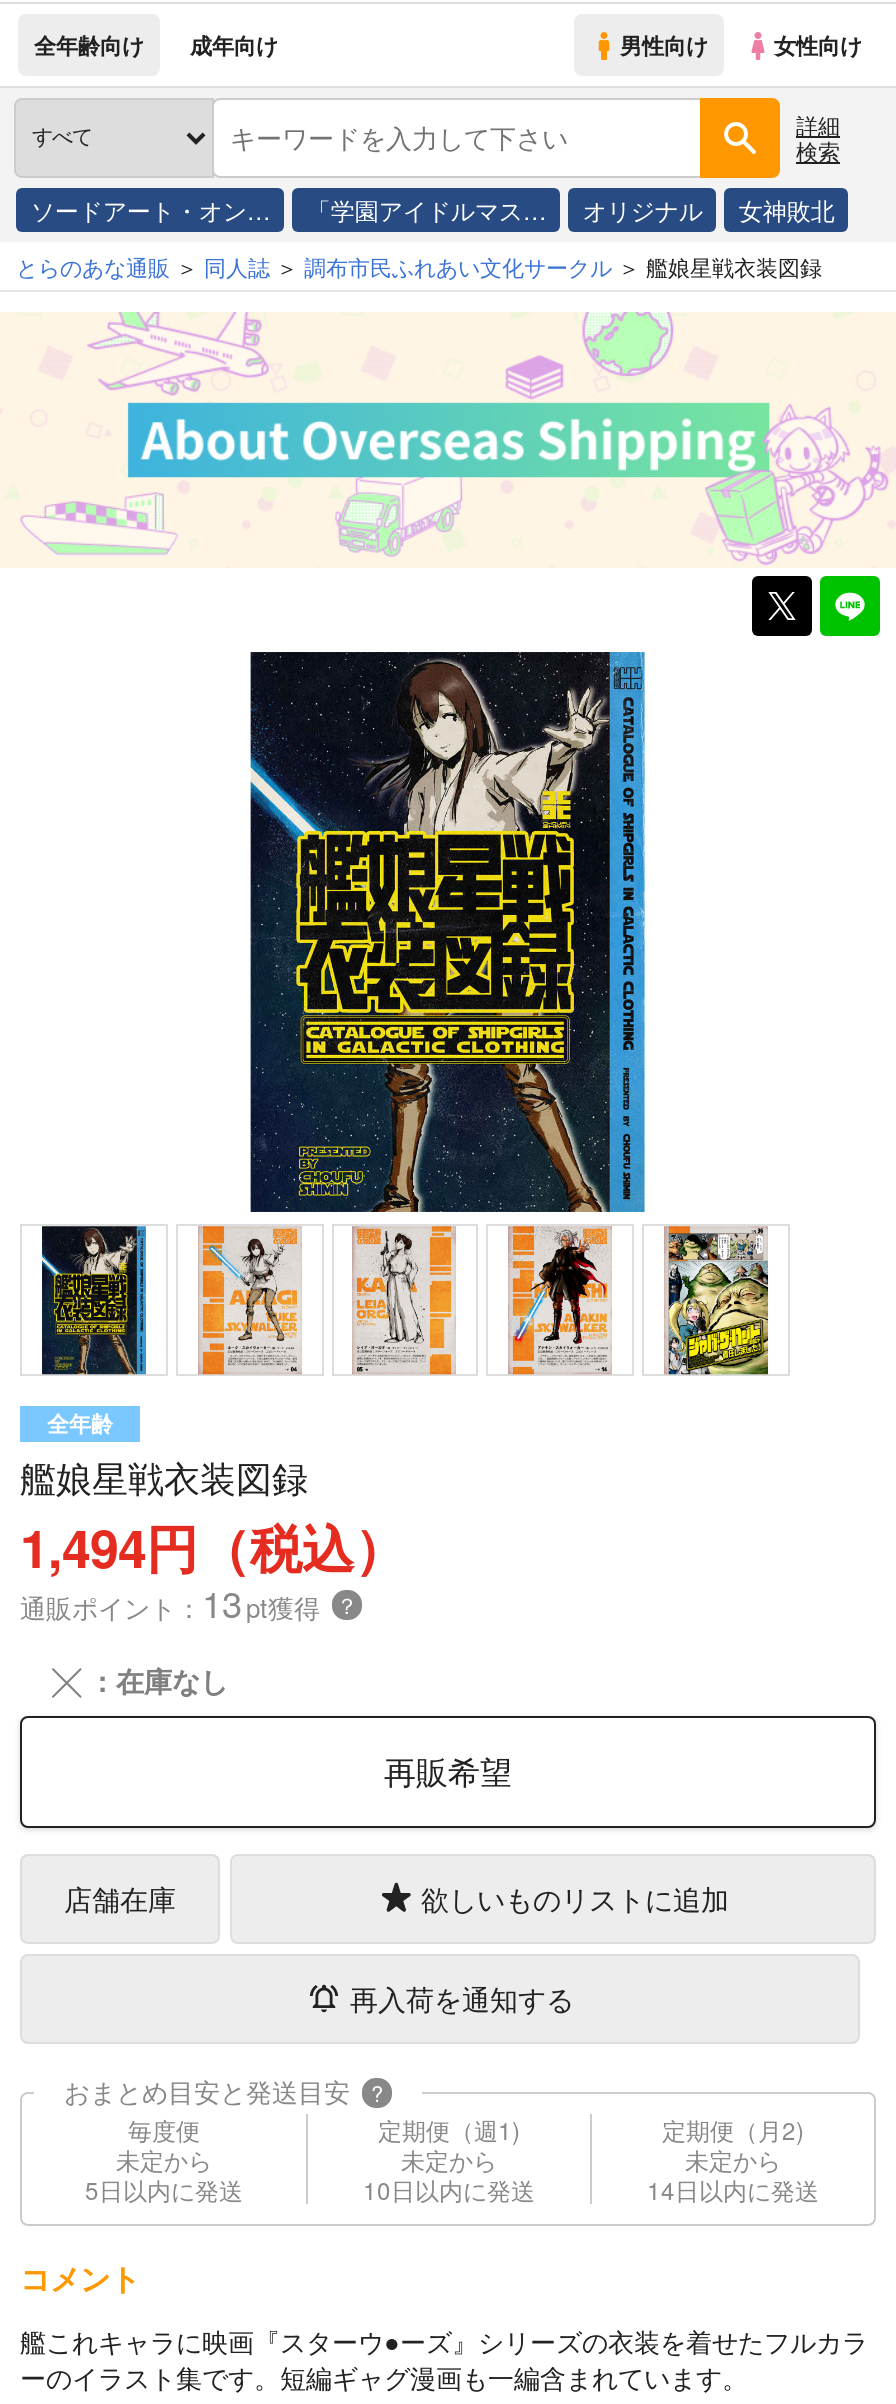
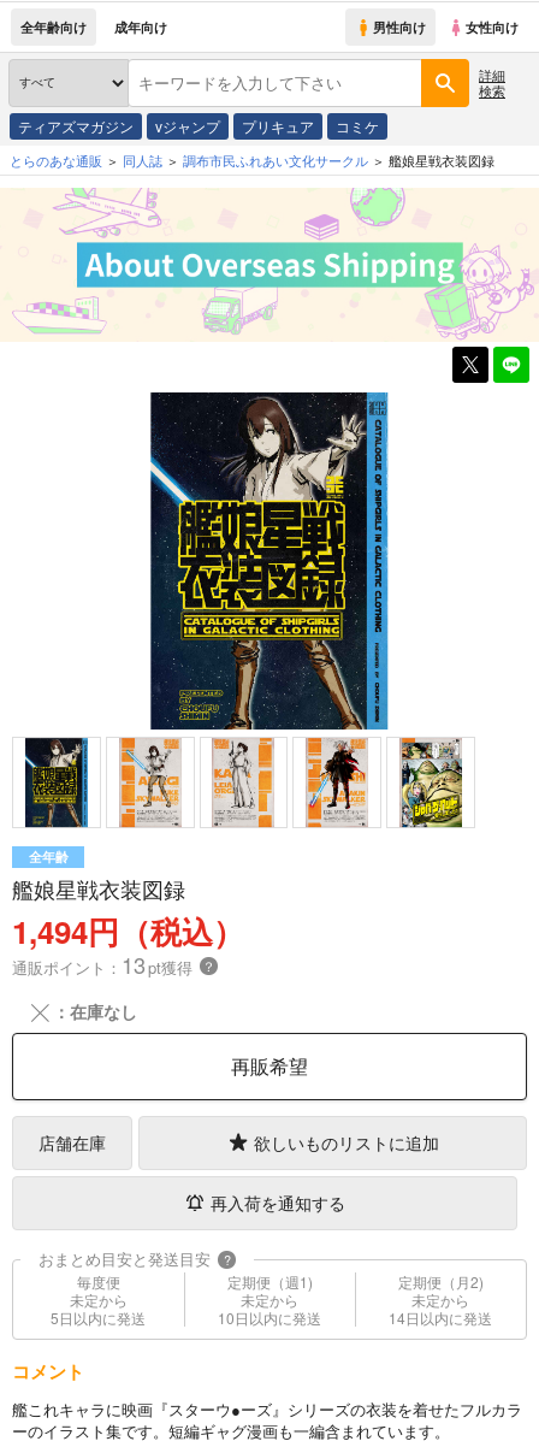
- ソードアート・オン…
- 「学園アイドルマス…
- オリジナル
- 女神敗北
+ ティアズマガジン
+ vジャンプ
+ プリキュア
+ コミケ
